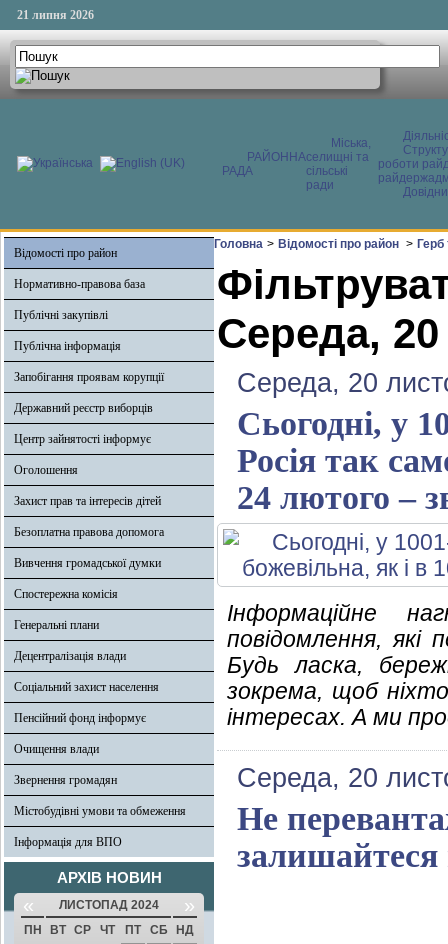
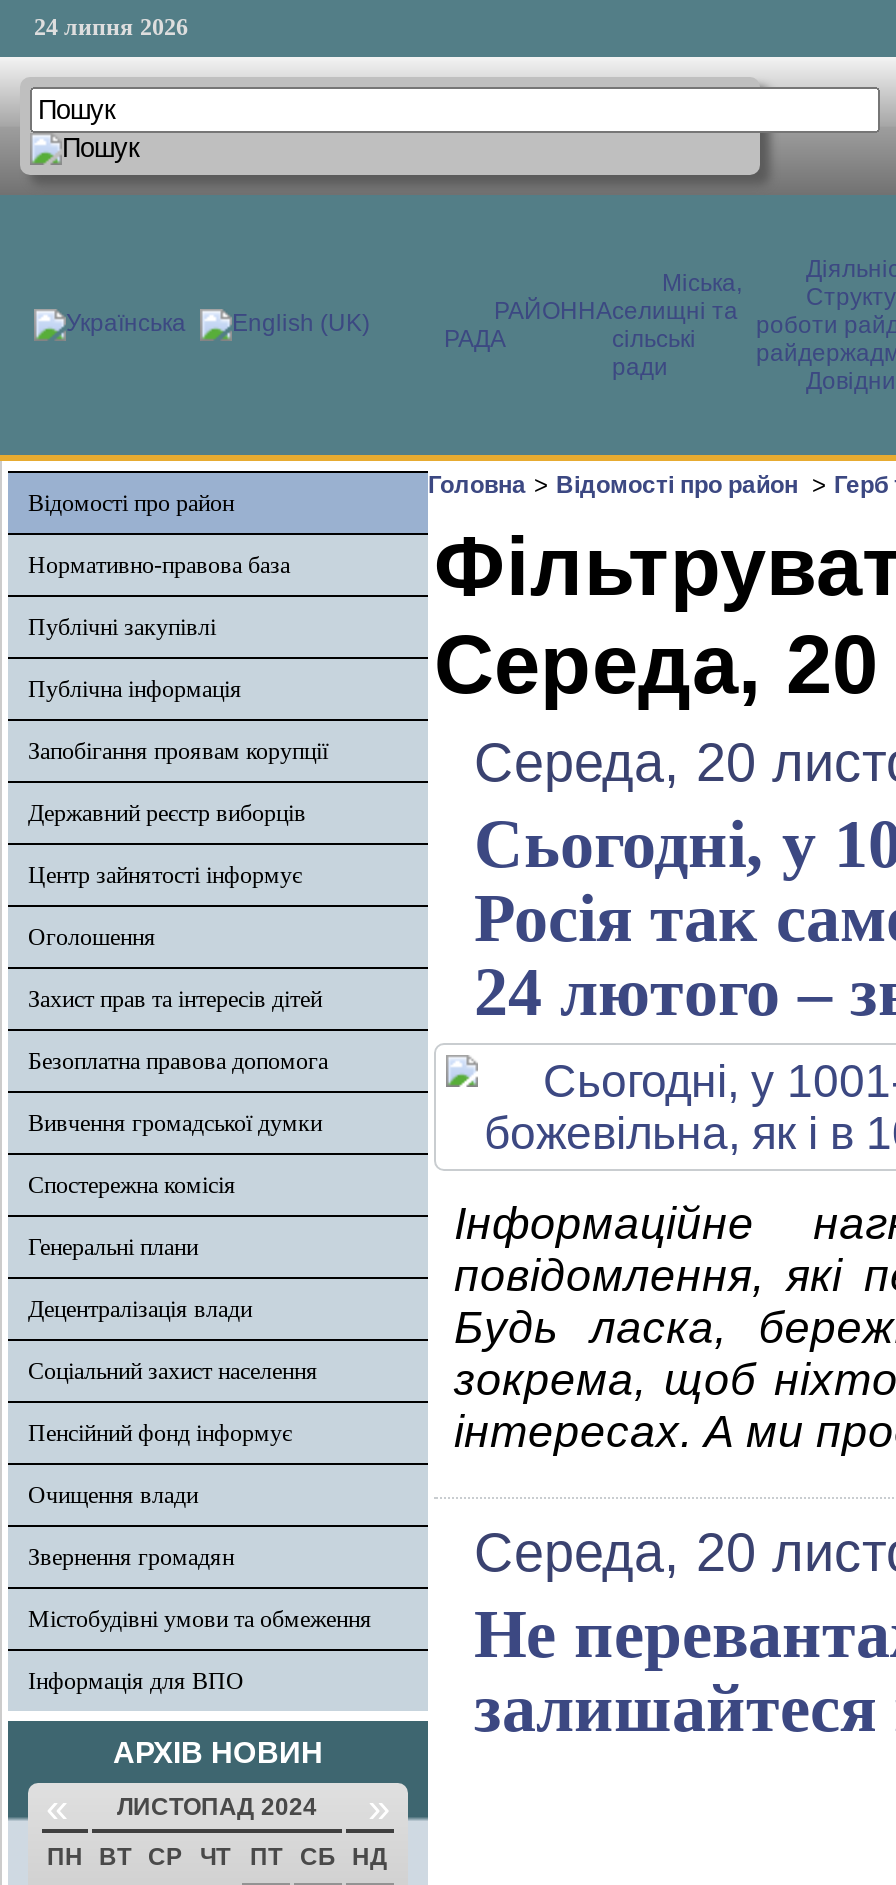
- 21 липня 2026
+ 24 липня 2026
